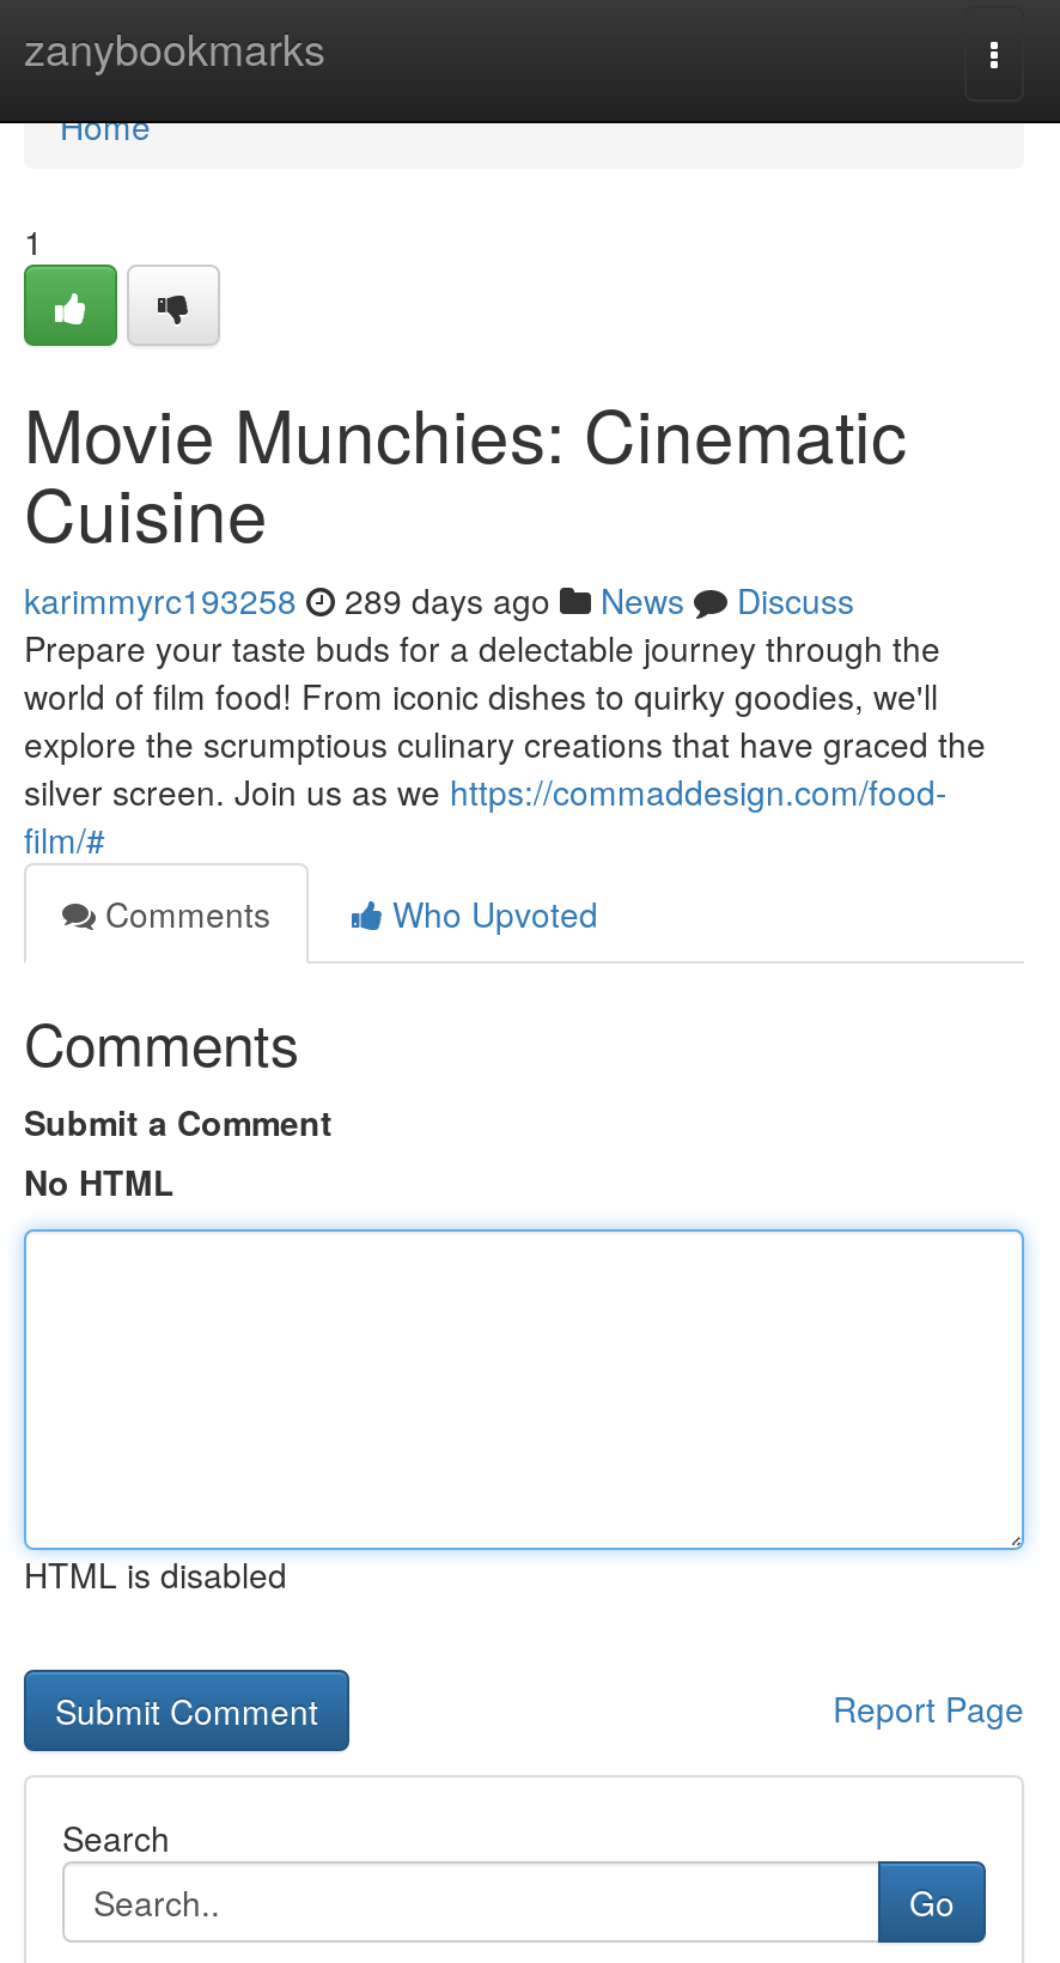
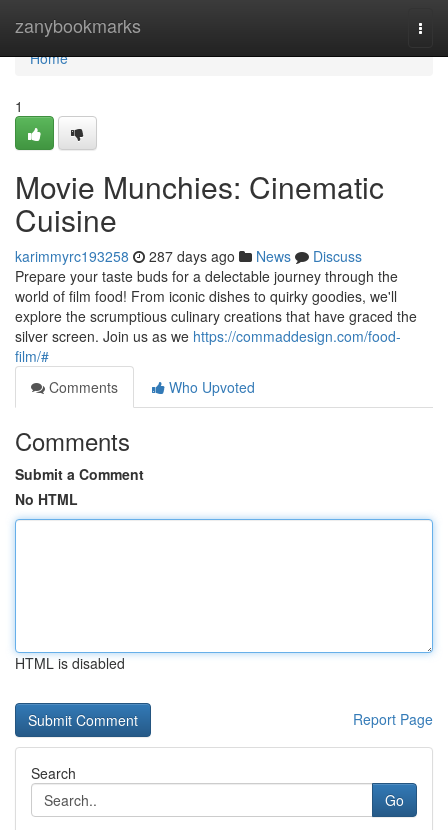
- karimmyrc193258 289 days ago News Discuss
+ karimmyrc193258 287 days ago News Discuss
